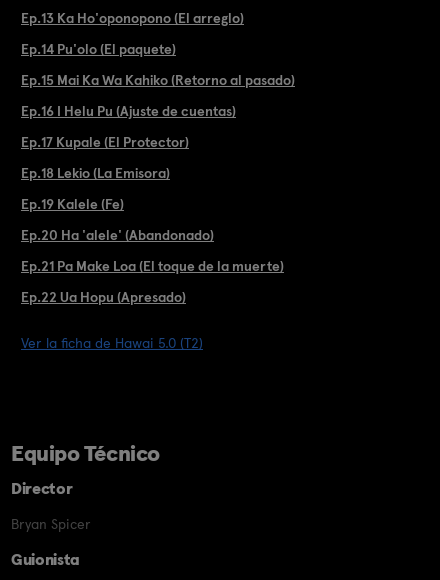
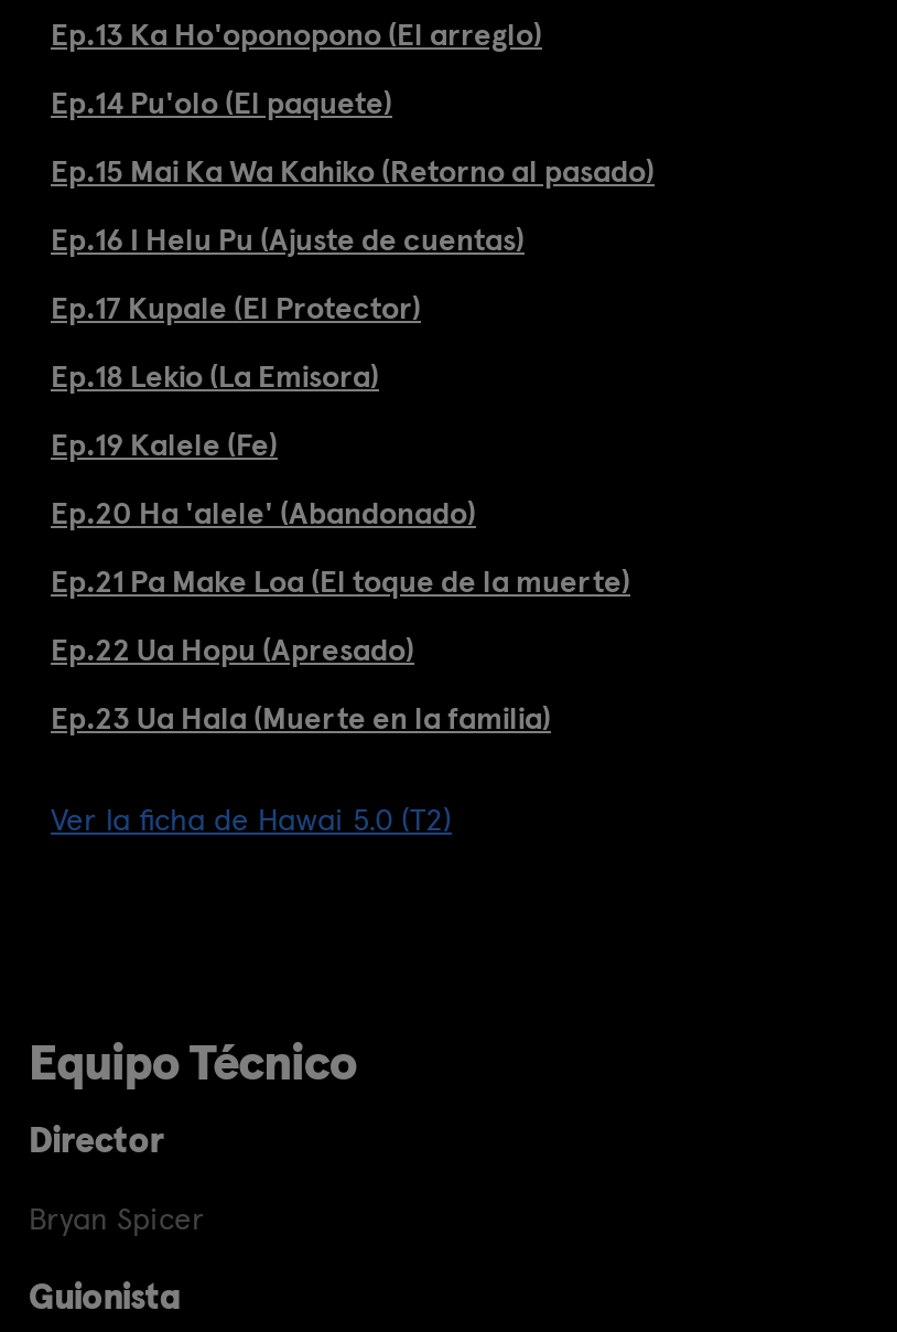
+ Ep.23 Ua Hala (Muerte en la familia)
